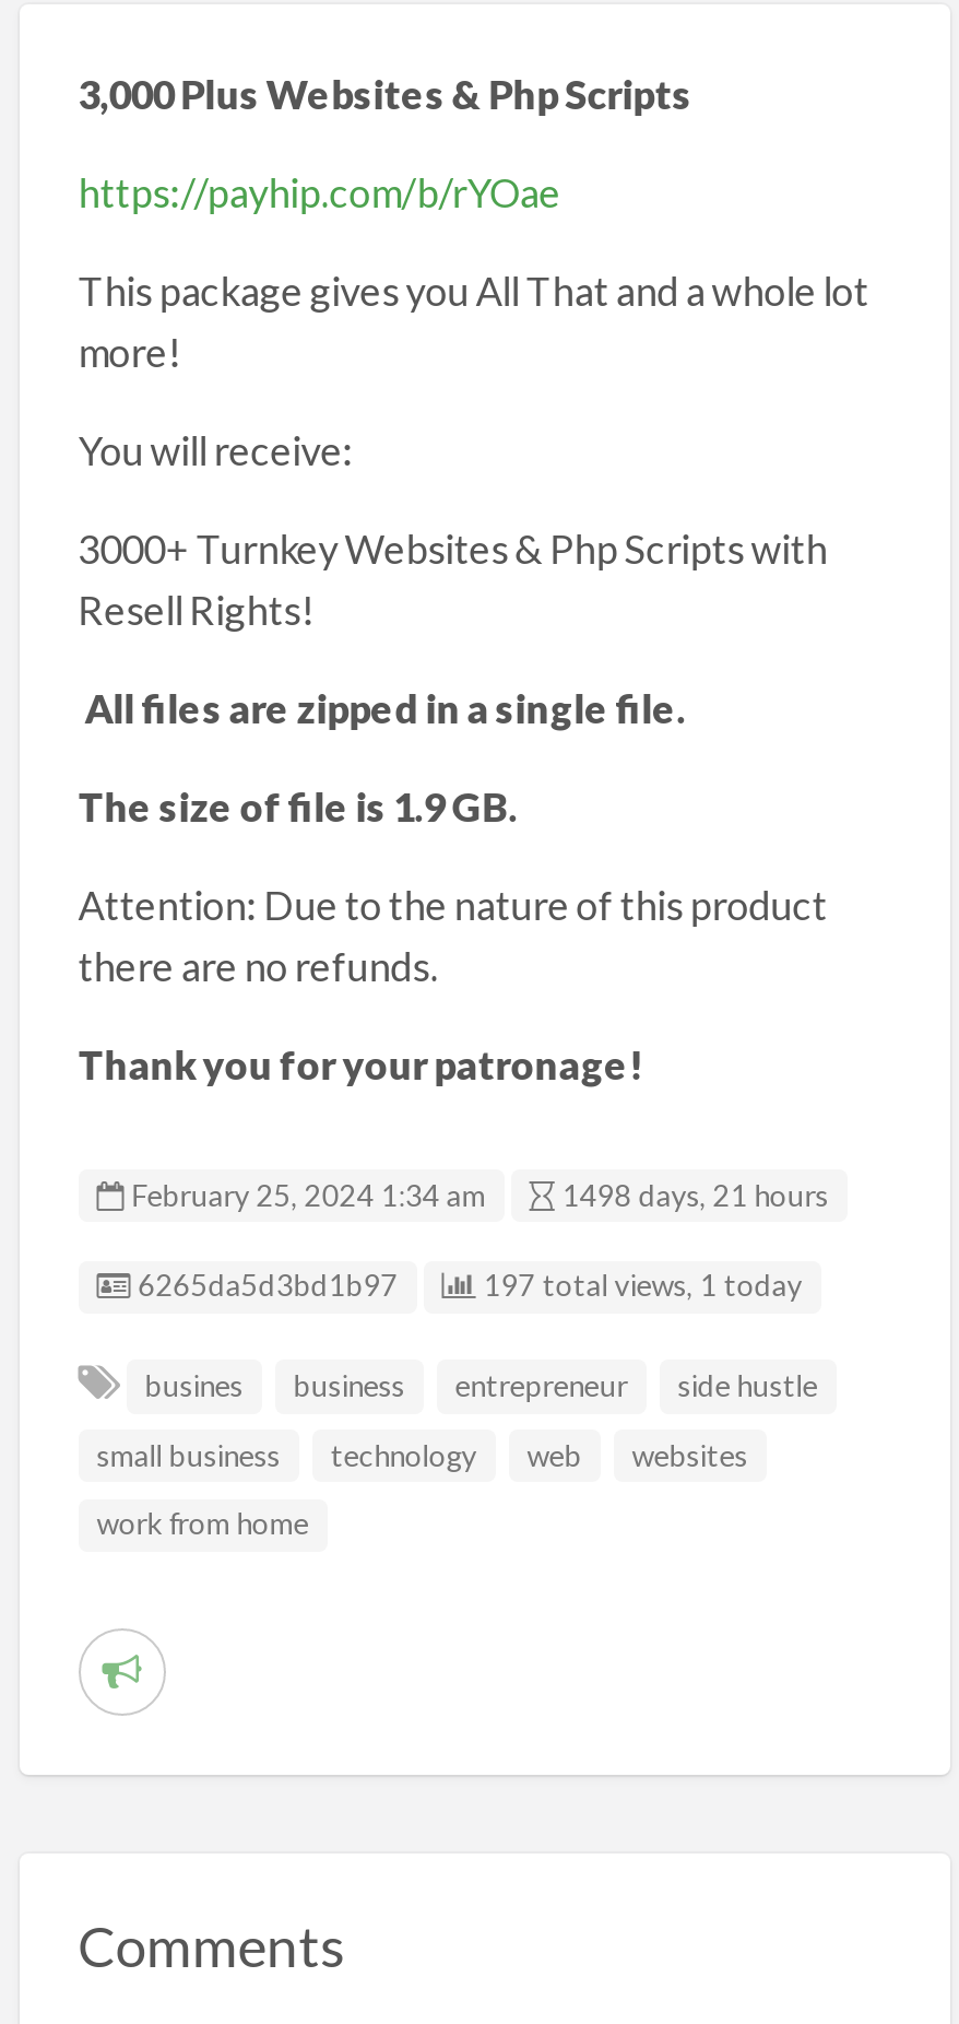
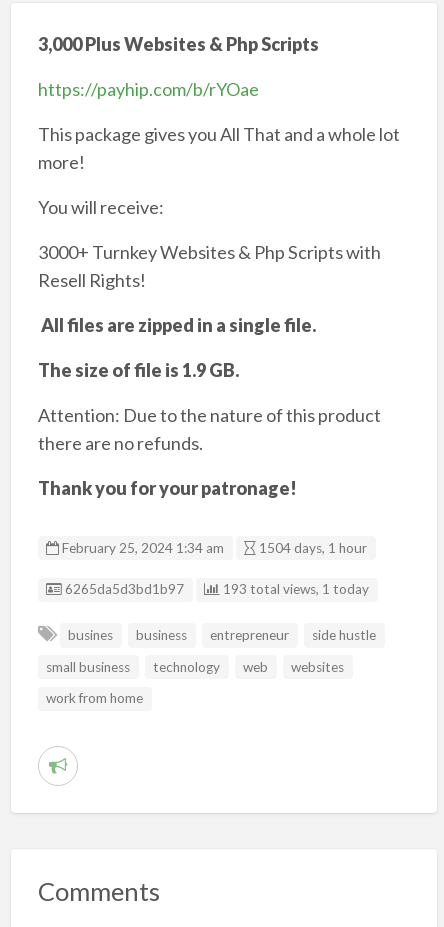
- February 25, 2024 1:34 am 1498 days, 21 hours
+ February 25, 2024 1:34 am 1504 days, 1 hour

- 197 total views, 1 today
+ 193 total views, 1 today
